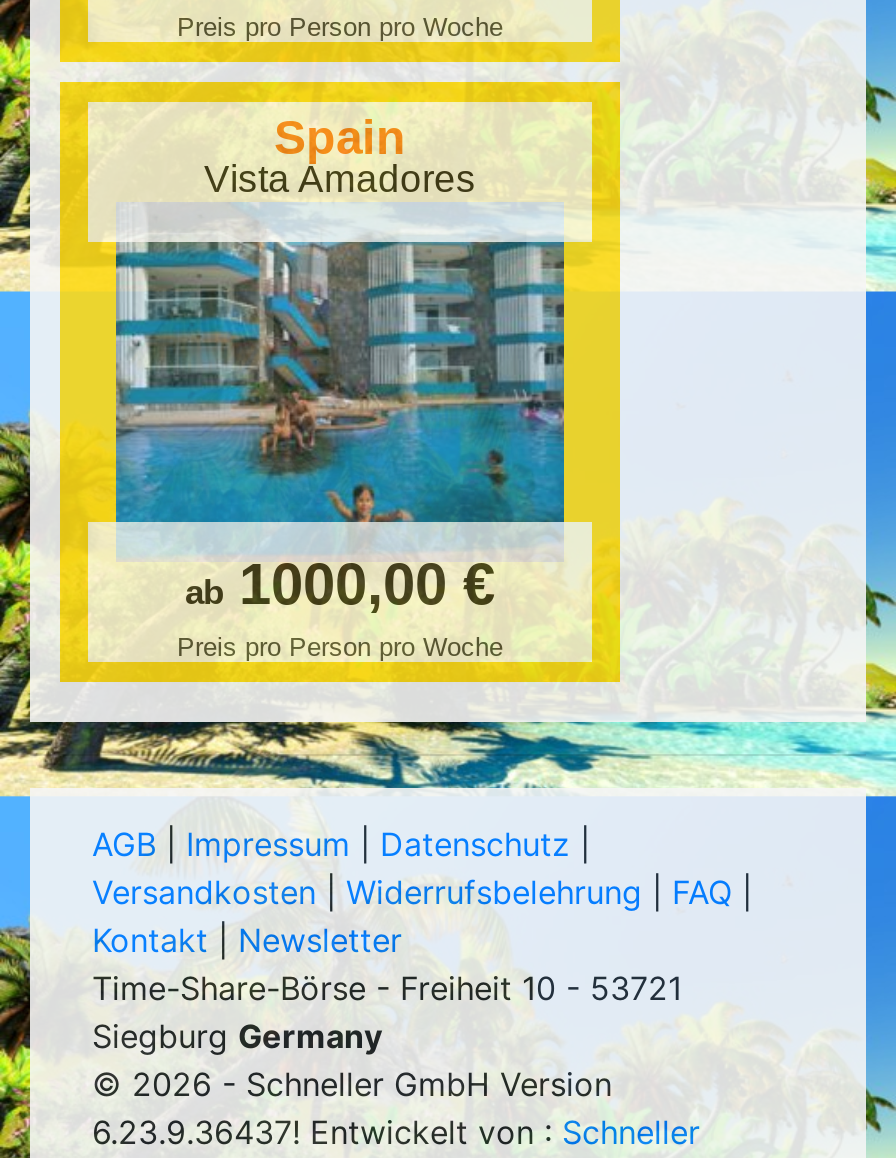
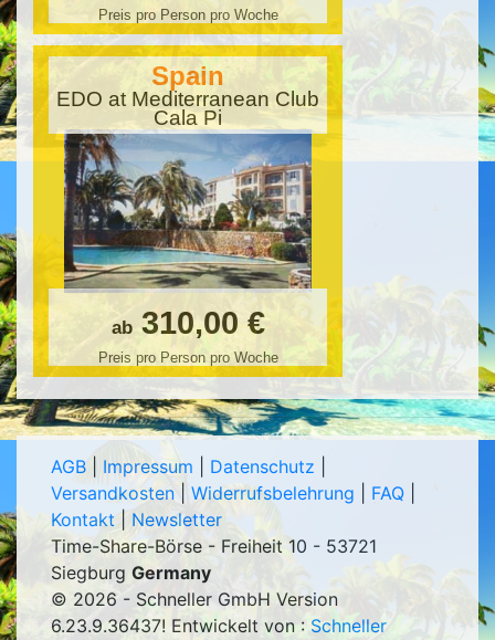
- Vista Amadores
+ EDO at Mediterranean Club
+ Cala Pi

- [image]
- ab 1000,00 €
+ [image]
+ ab 310,00 €
